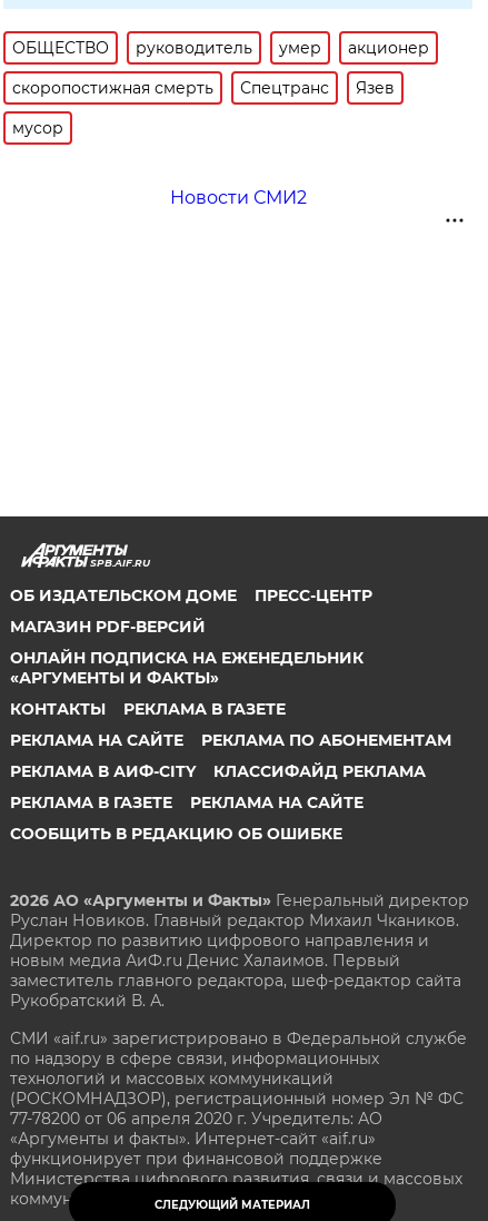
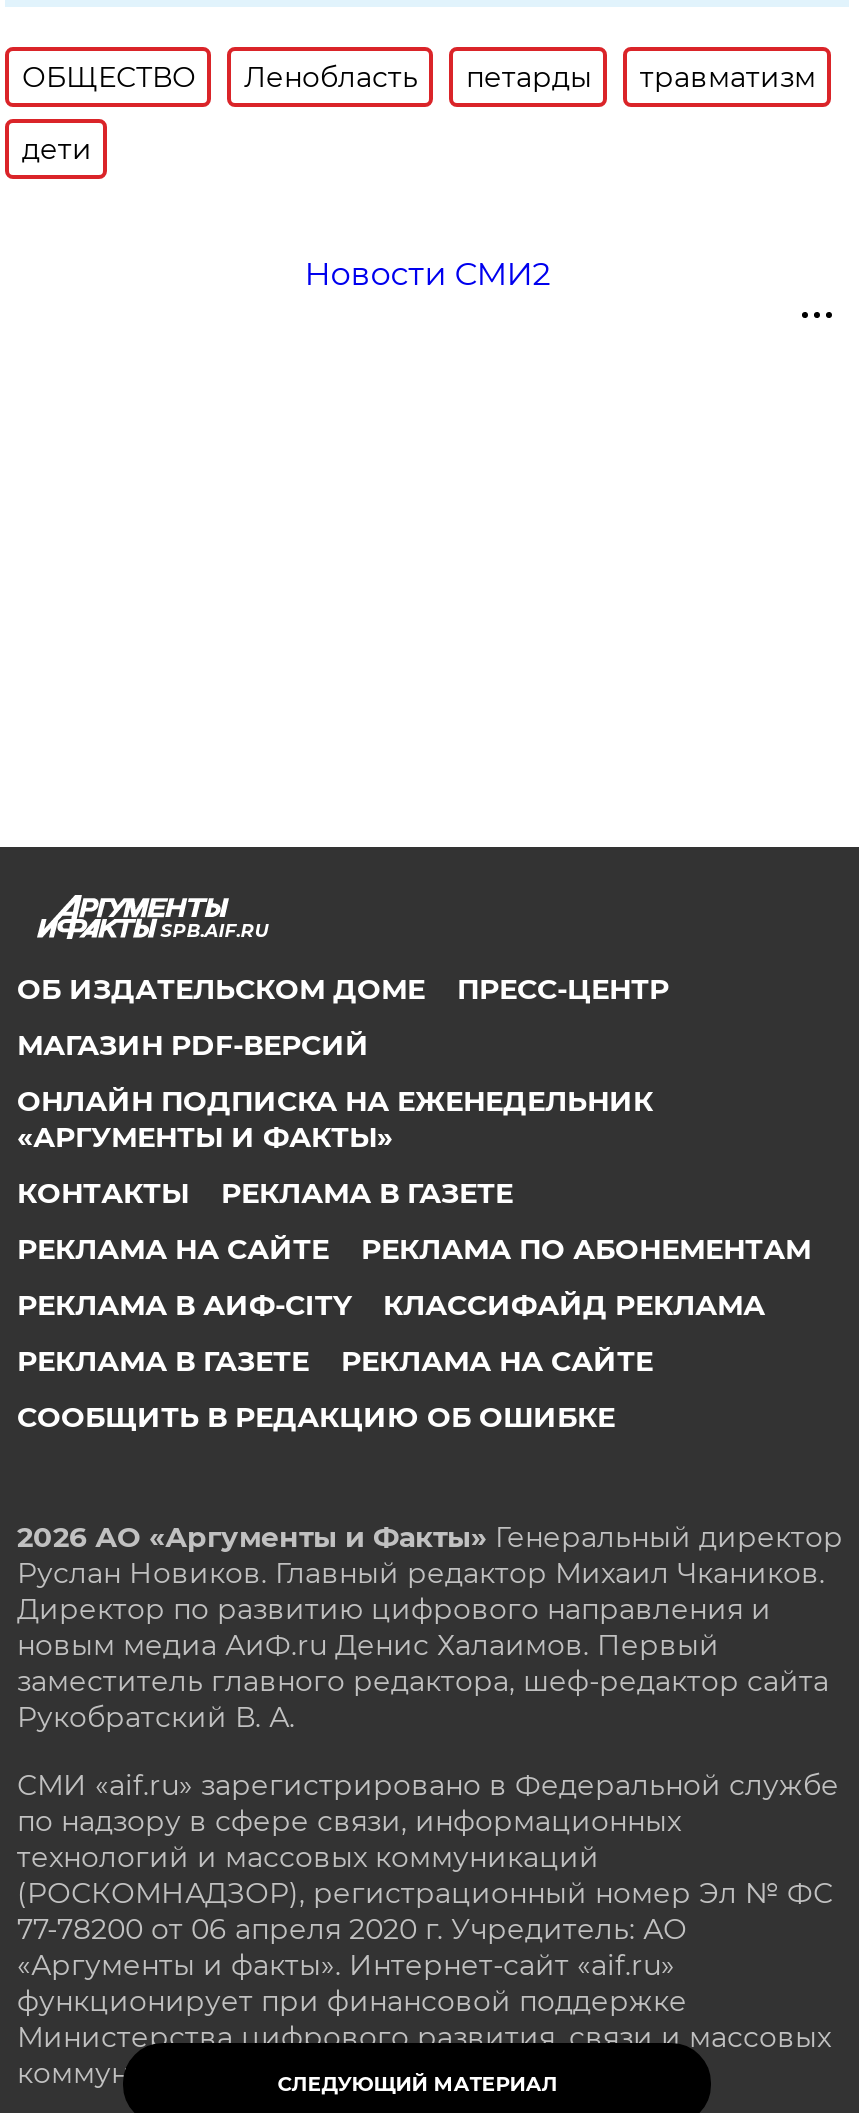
- руководитель
- умер
- акционер
- скоропостижная смерть
- Спецтранс
- Язев
- мусор
+ Ленобласть
+ петарды
+ травматизм
+ дети
